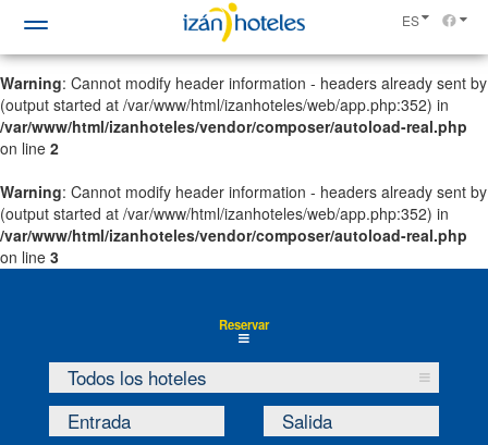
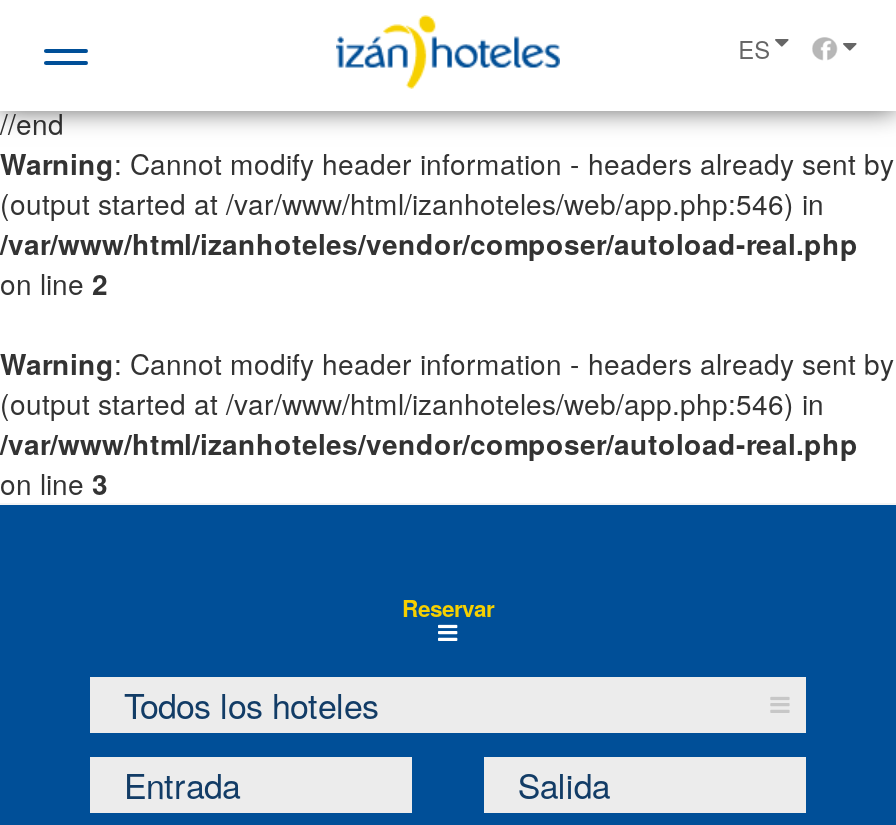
+ //end

- (output started at /var/www/html/izanhoteles/web/app.php:352) in
+ (output started at /var/www/html/izanhoteles/web/app.php:546) in

- (output started at /var/www/html/izanhoteles/web/app.php:352) in
+ (output started at /var/www/html/izanhoteles/web/app.php:546) in
